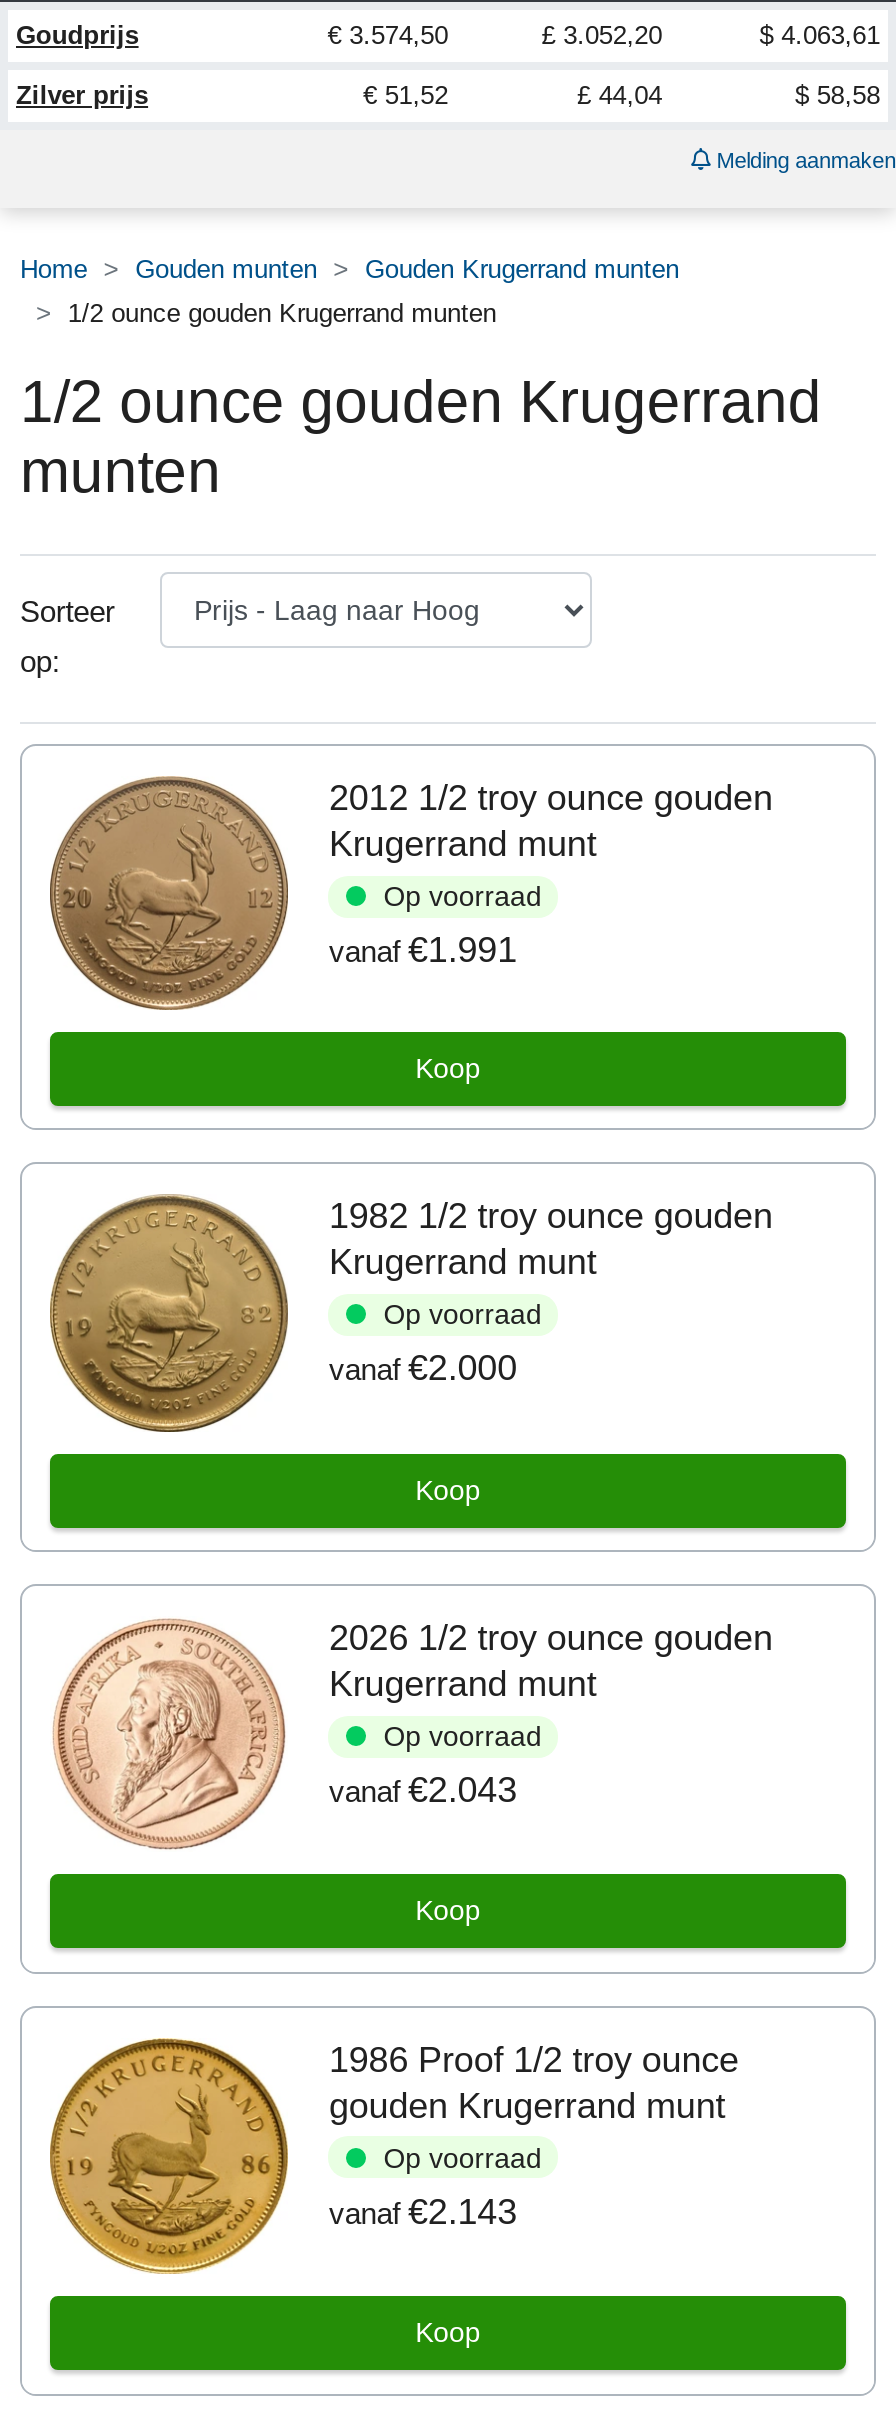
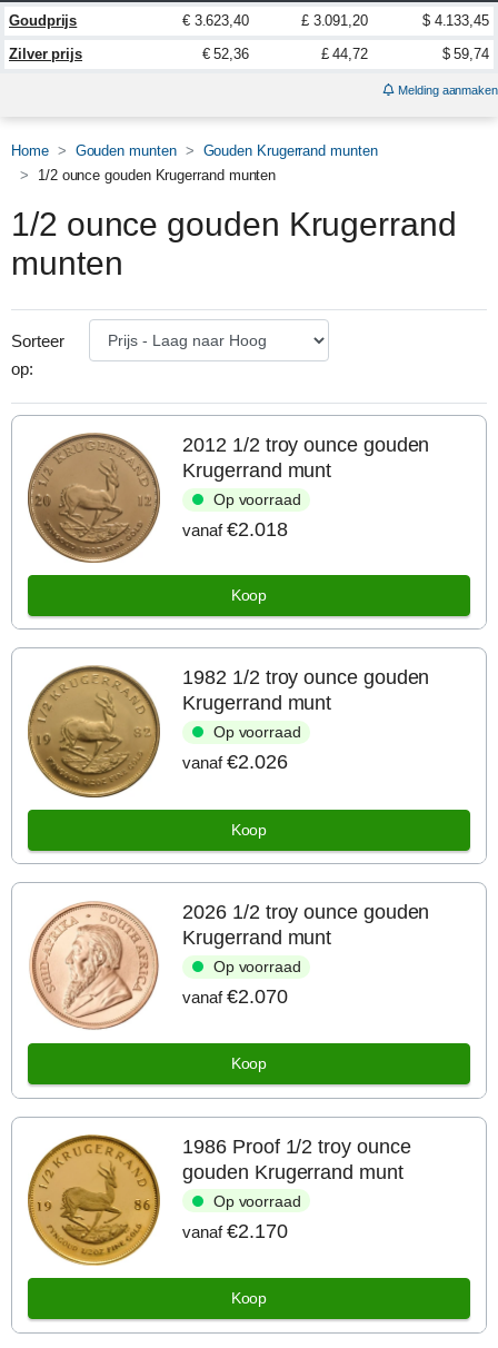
- € 3.574,50
+ € 3.623,40

- £ 3.052,20
+ £ 3.091,20

- $ 4.063,61
+ $ 4.133,45

- € 51,52
+ € 52,36

- £ 44,04
+ £ 44,72

- $ 58,58
+ $ 59,74

- vanaf €1.991
+ vanaf €2.018

- vanaf €2.000
+ vanaf €2.026

- vanaf €2.043
+ vanaf €2.070

- vanaf €2.143
+ vanaf €2.170
